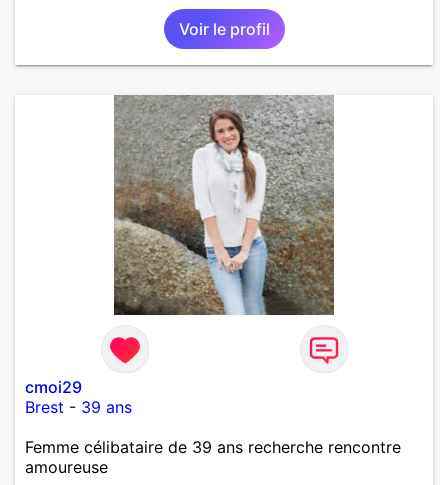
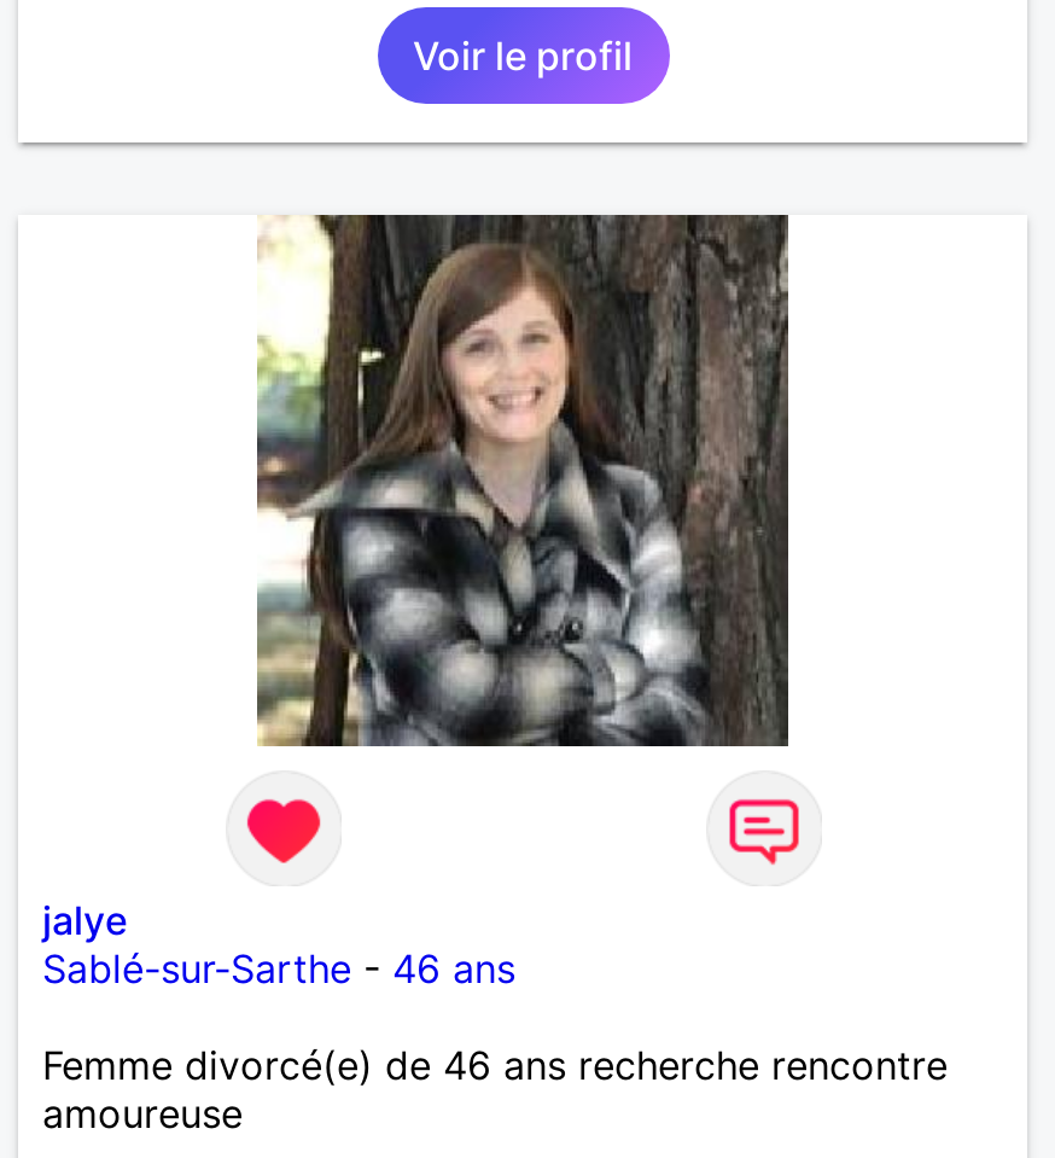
- [image]
+ [image]

- cmoi29
- Brest - 39 ans
+ jalye
+ Sablé-sur-Sarthe - 46 ans

- Femme célibataire de 39 ans recherche rencontre
+ Femme divorcé(e) de 46 ans recherche rencontre
